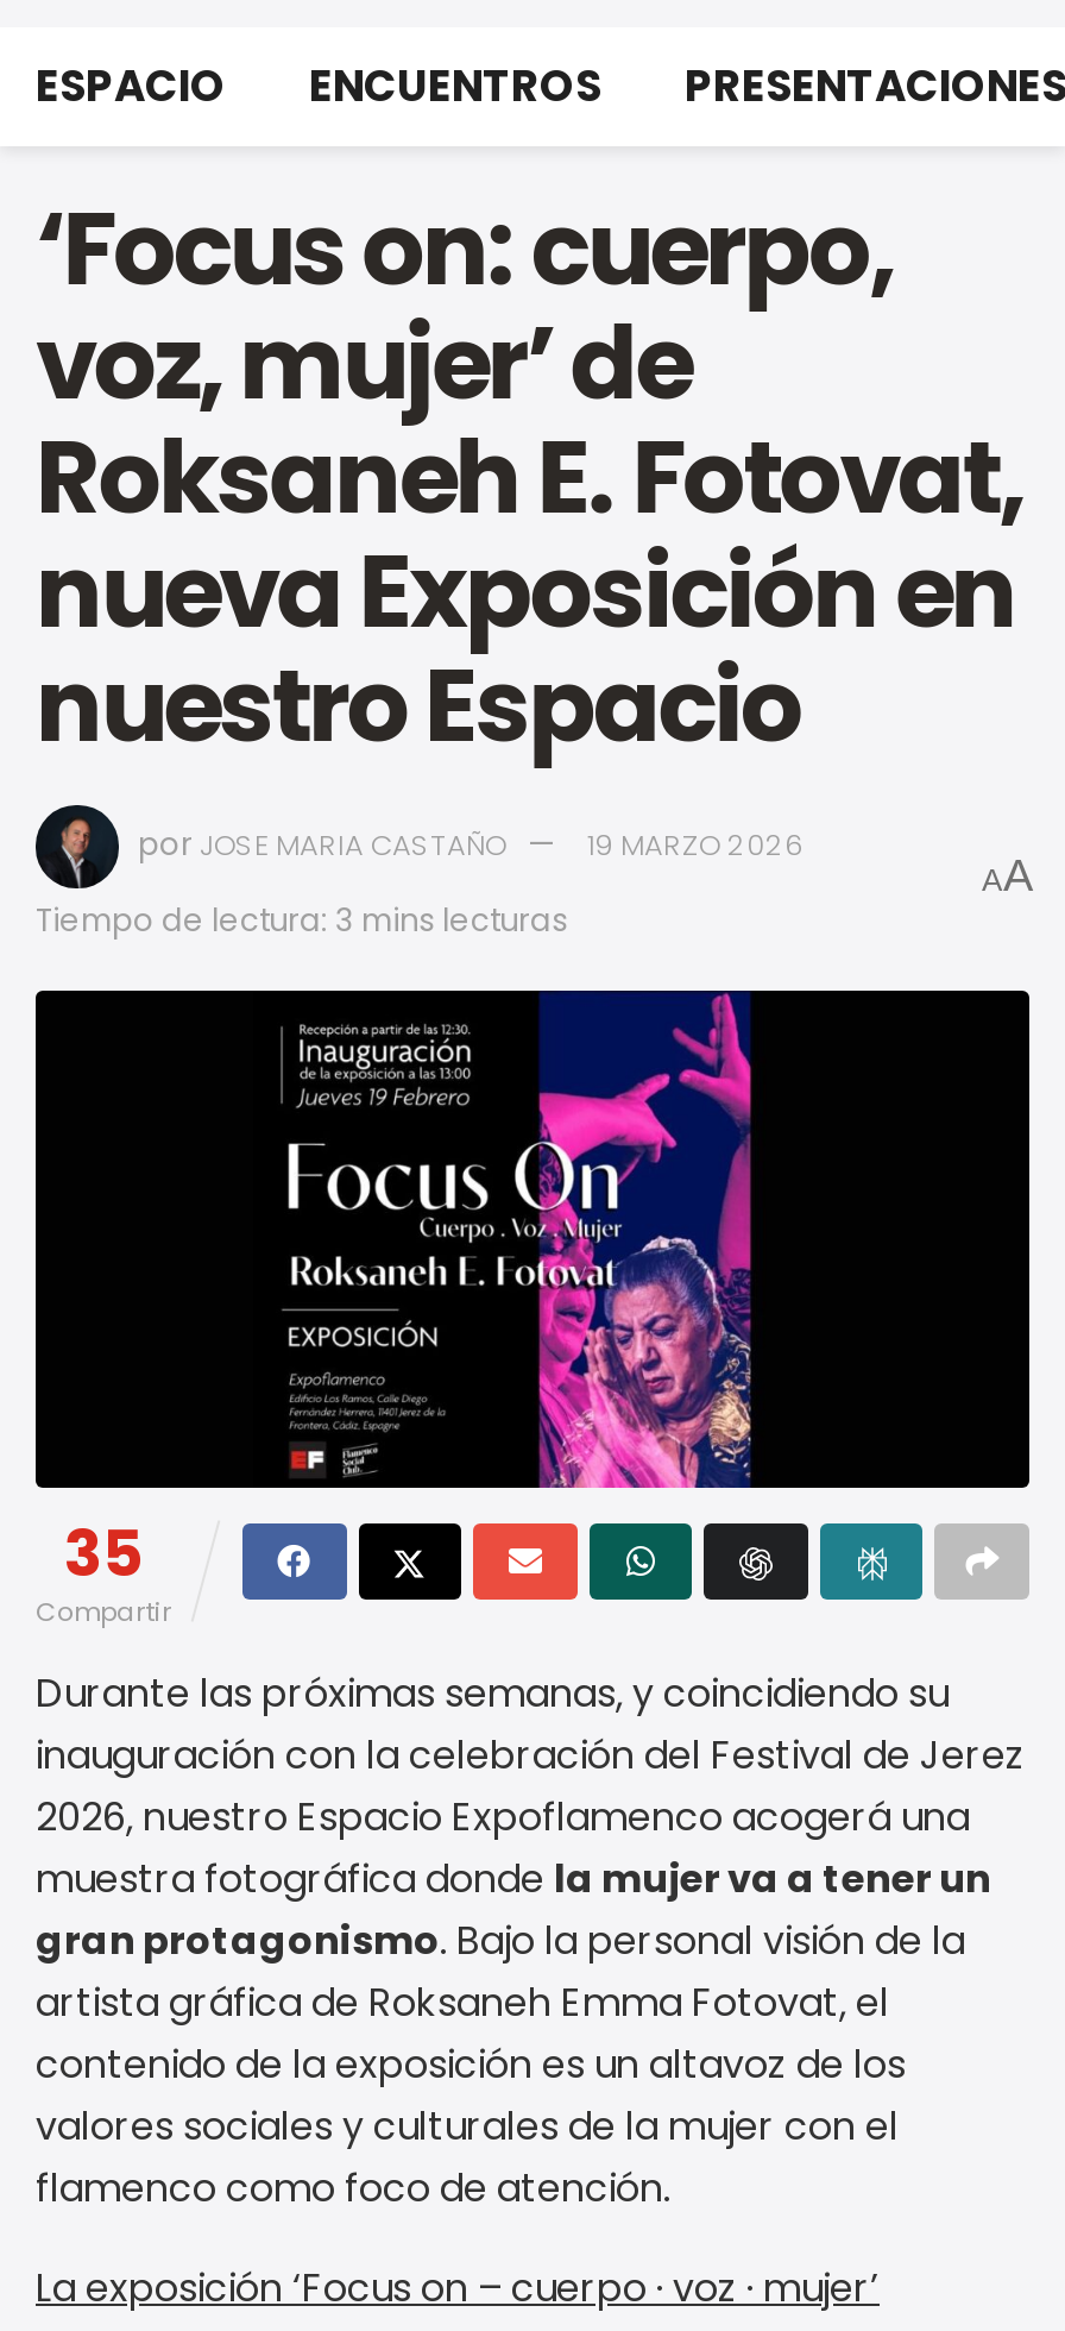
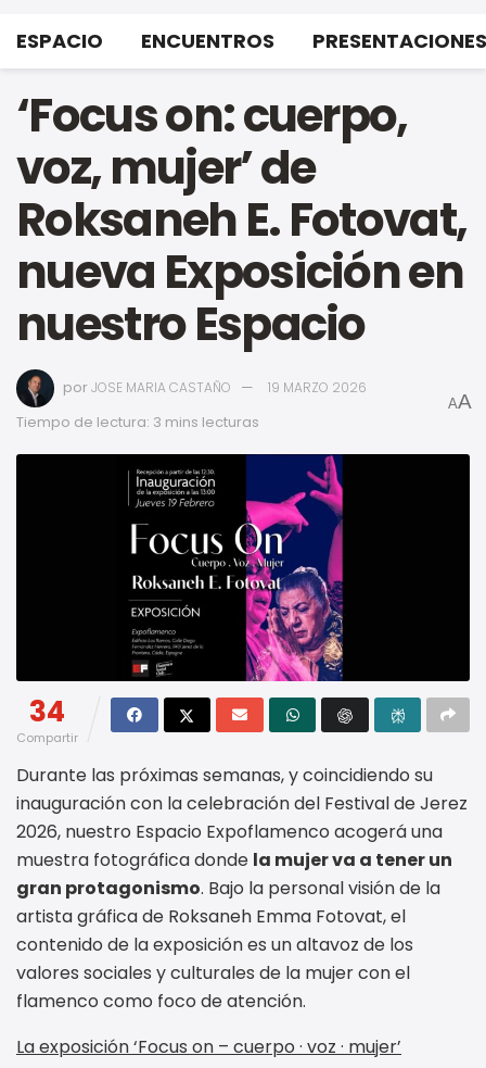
- 35
+ 34
